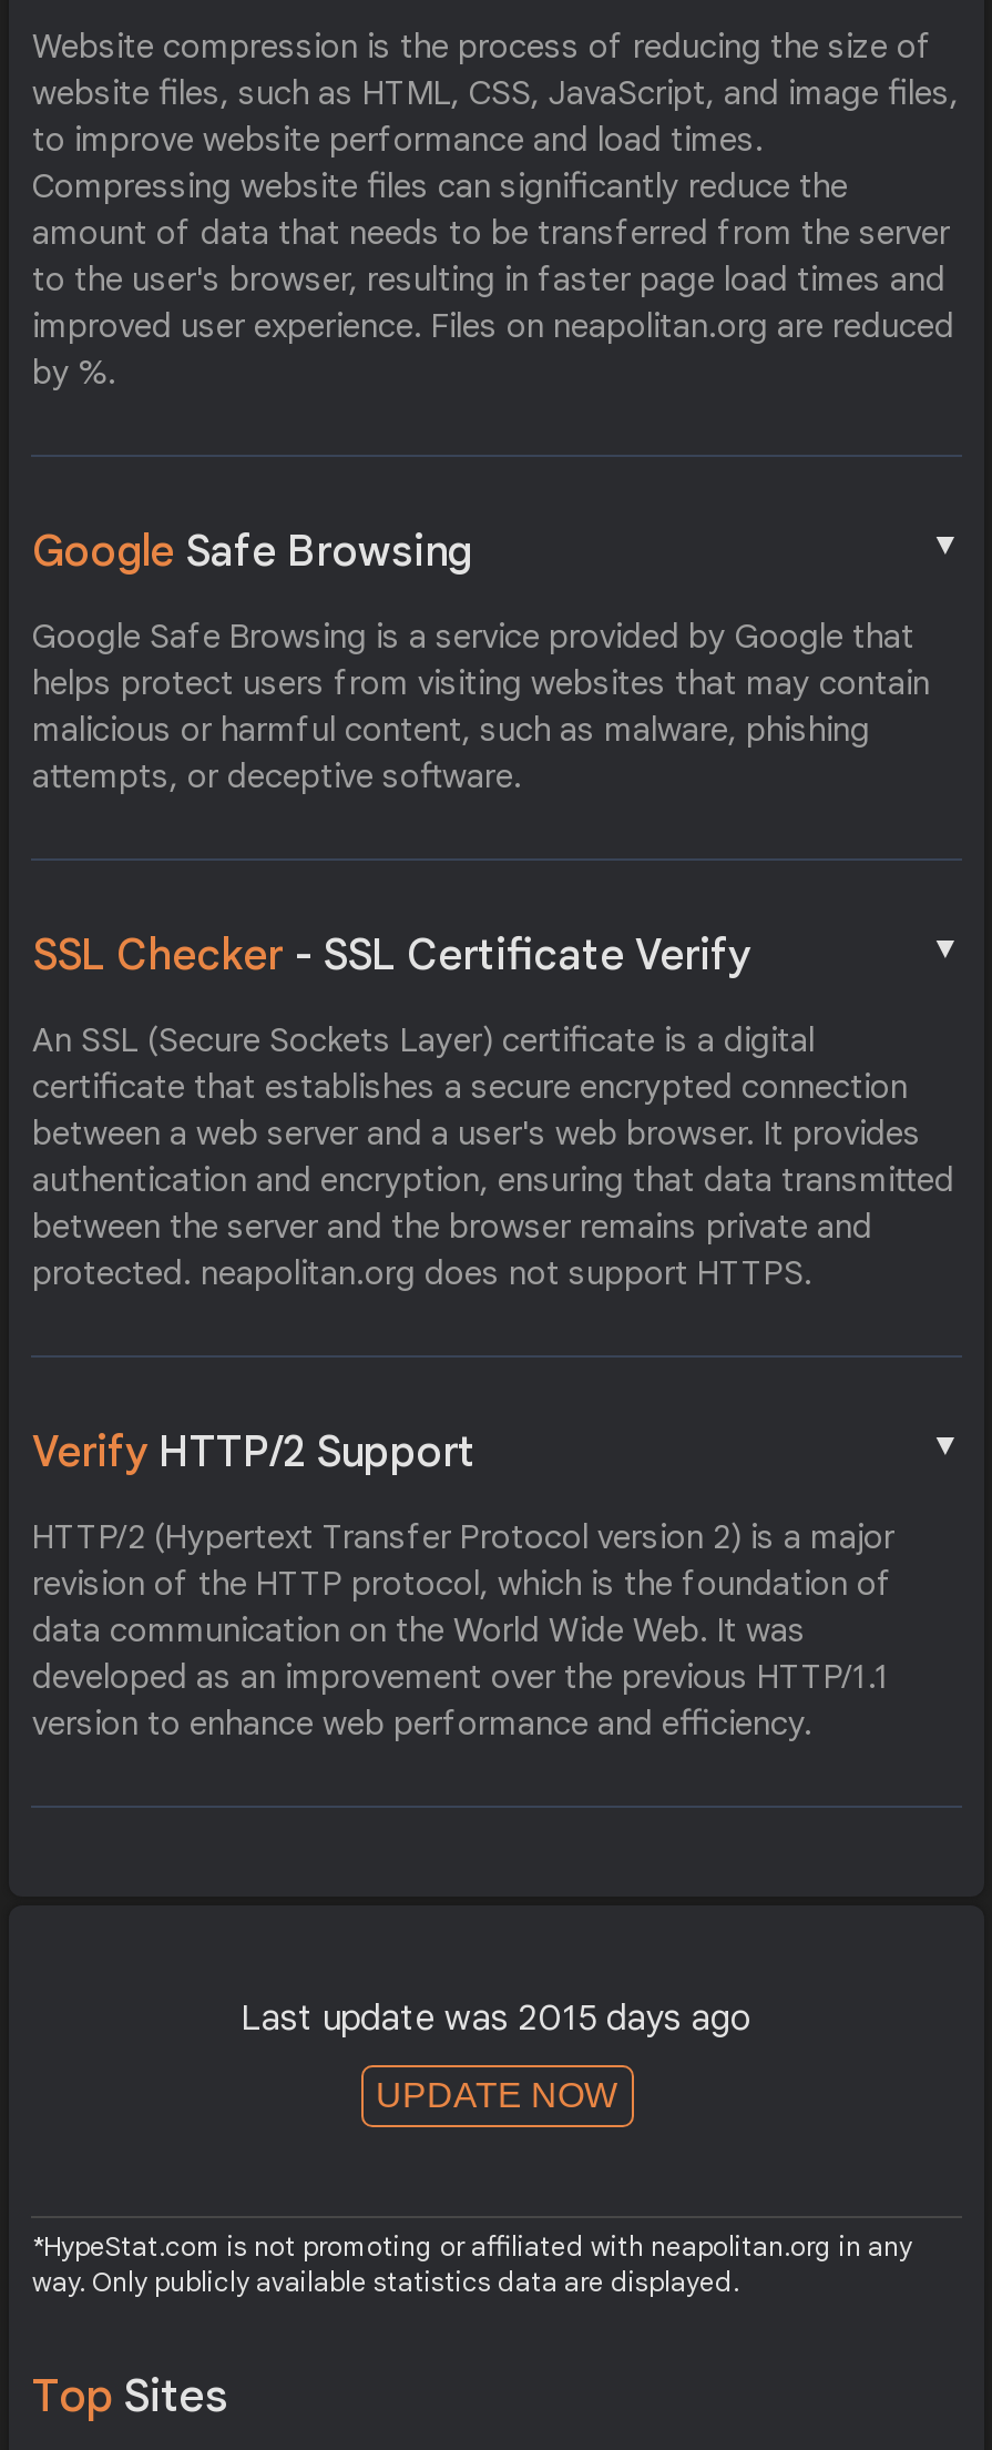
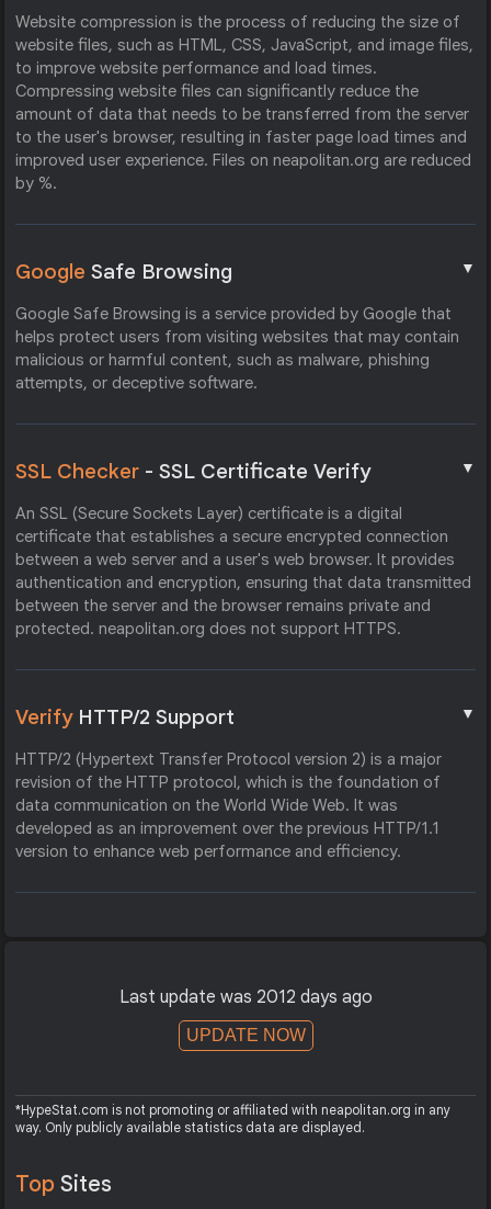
- Last update was 2015 days ago
+ Last update was 2012 days ago
